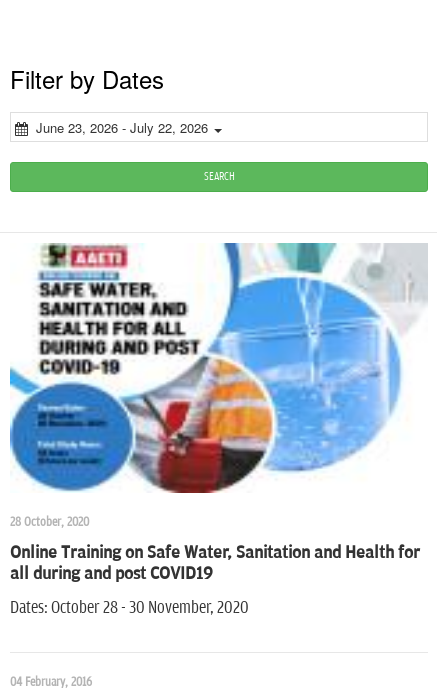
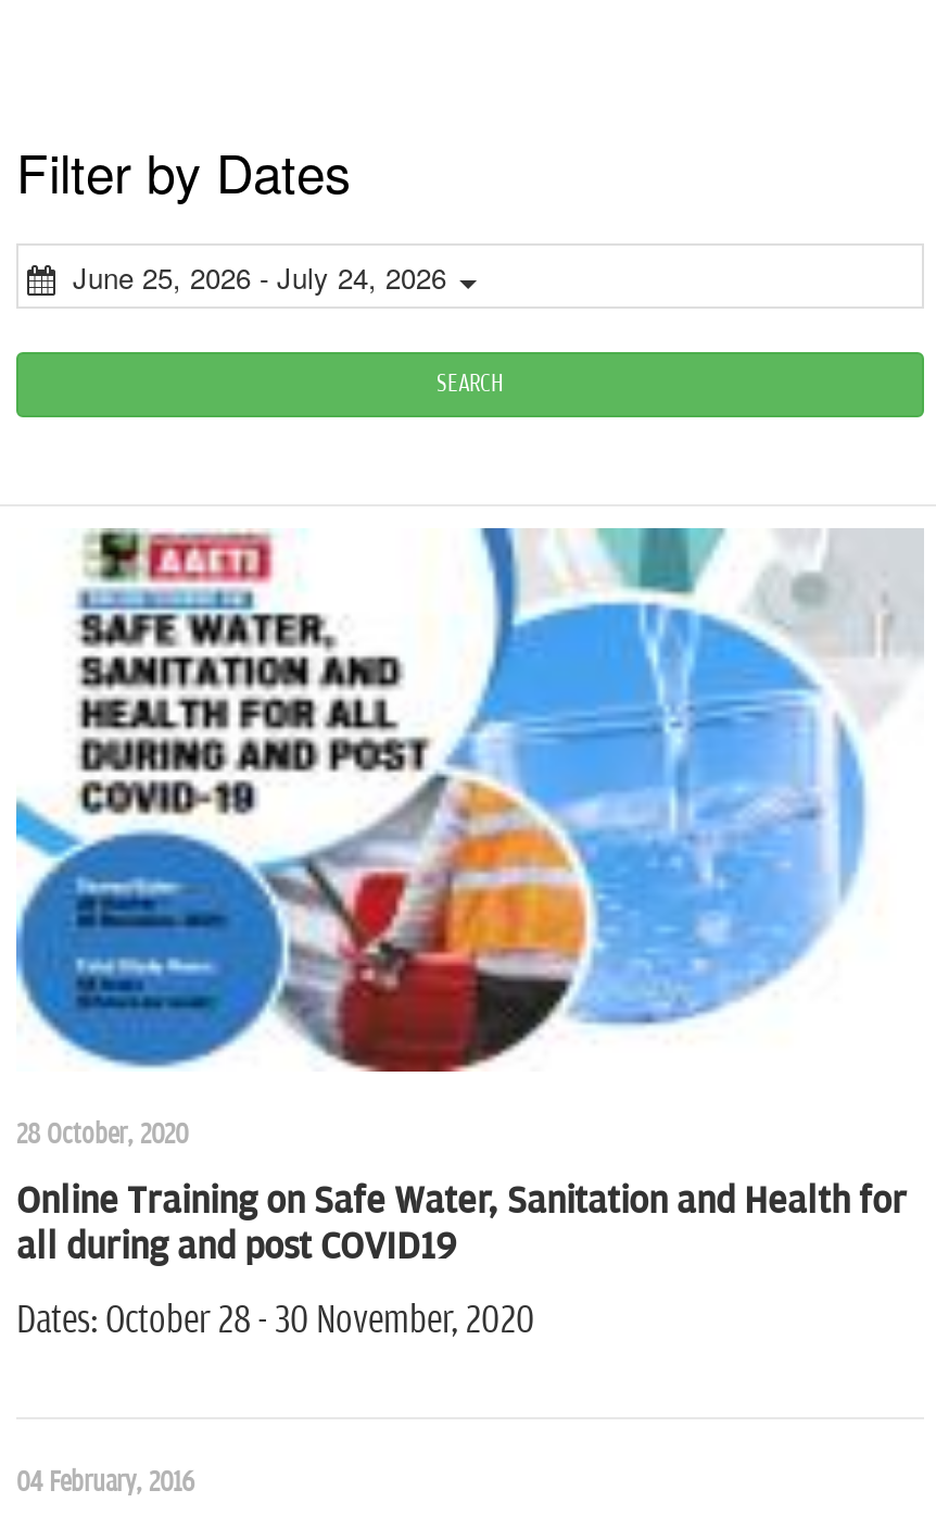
- June 23, 2026 - July 22, 2026
+ June 25, 2026 - July 24, 2026
